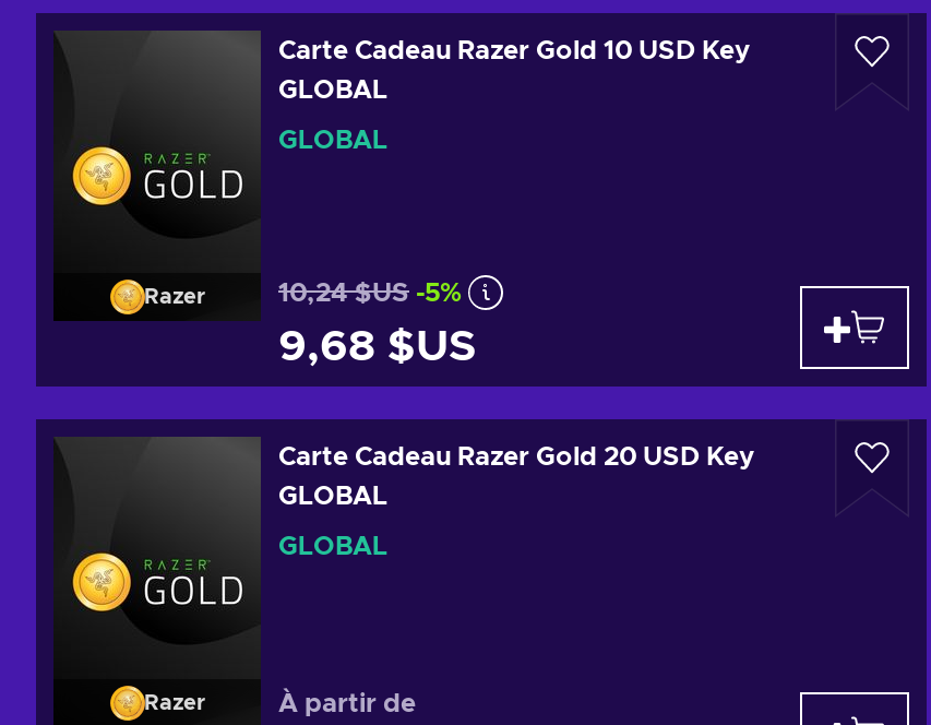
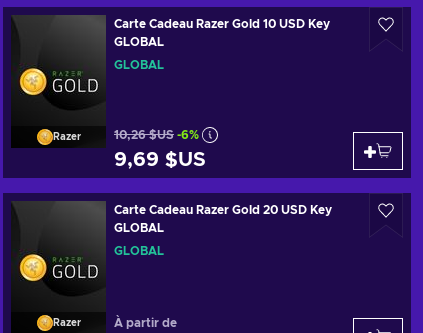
- 10,24 $US -5%
+ 10,26 $US -6%

- 9,68 $US
+ 9,69 $US
